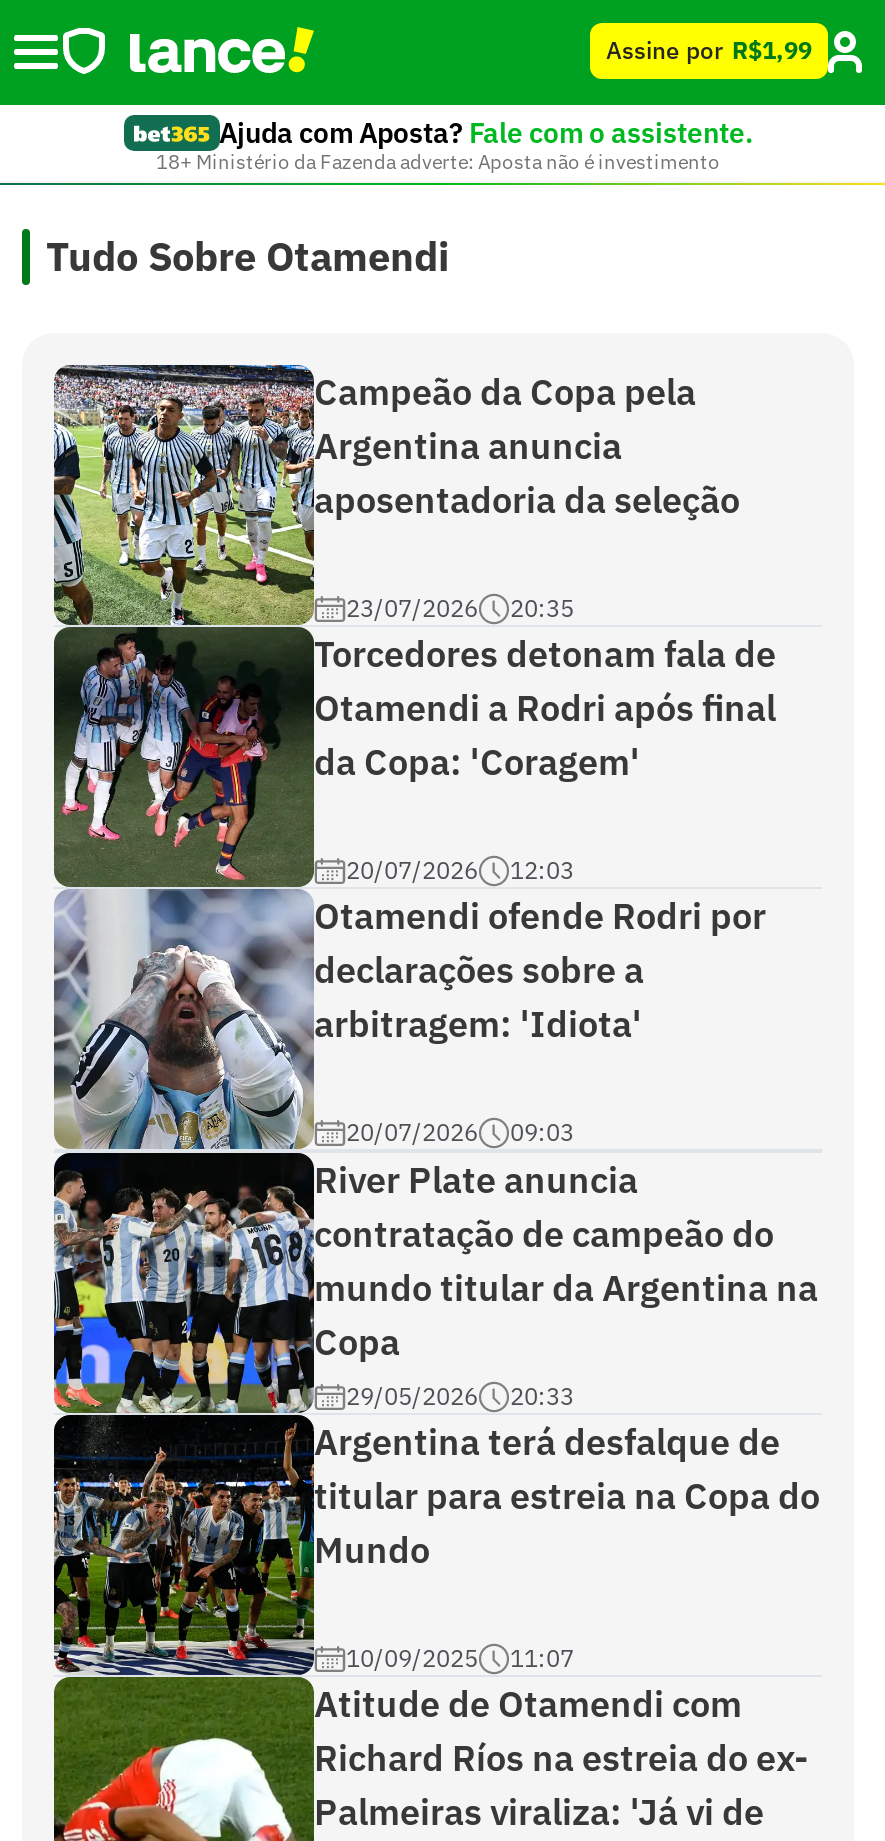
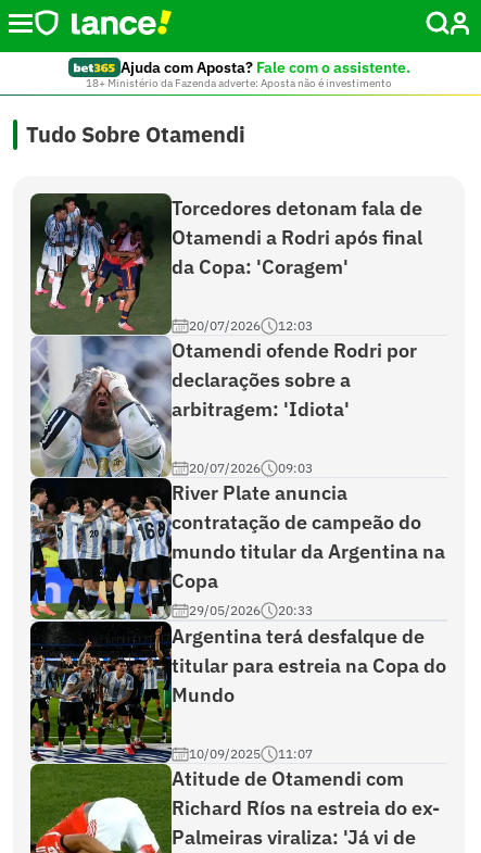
- Assine por R$1,99

- [image]
- Campeão da Copa pela
- Argentina anuncia
- aposentadoria da seleção
- 23/07/2026
- 20:35
